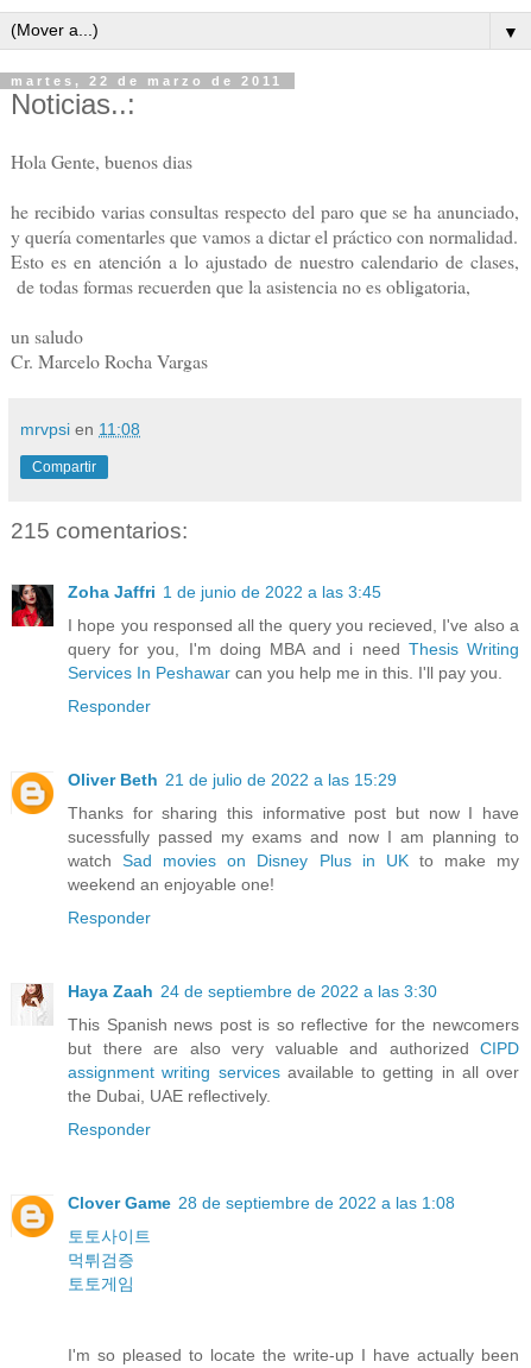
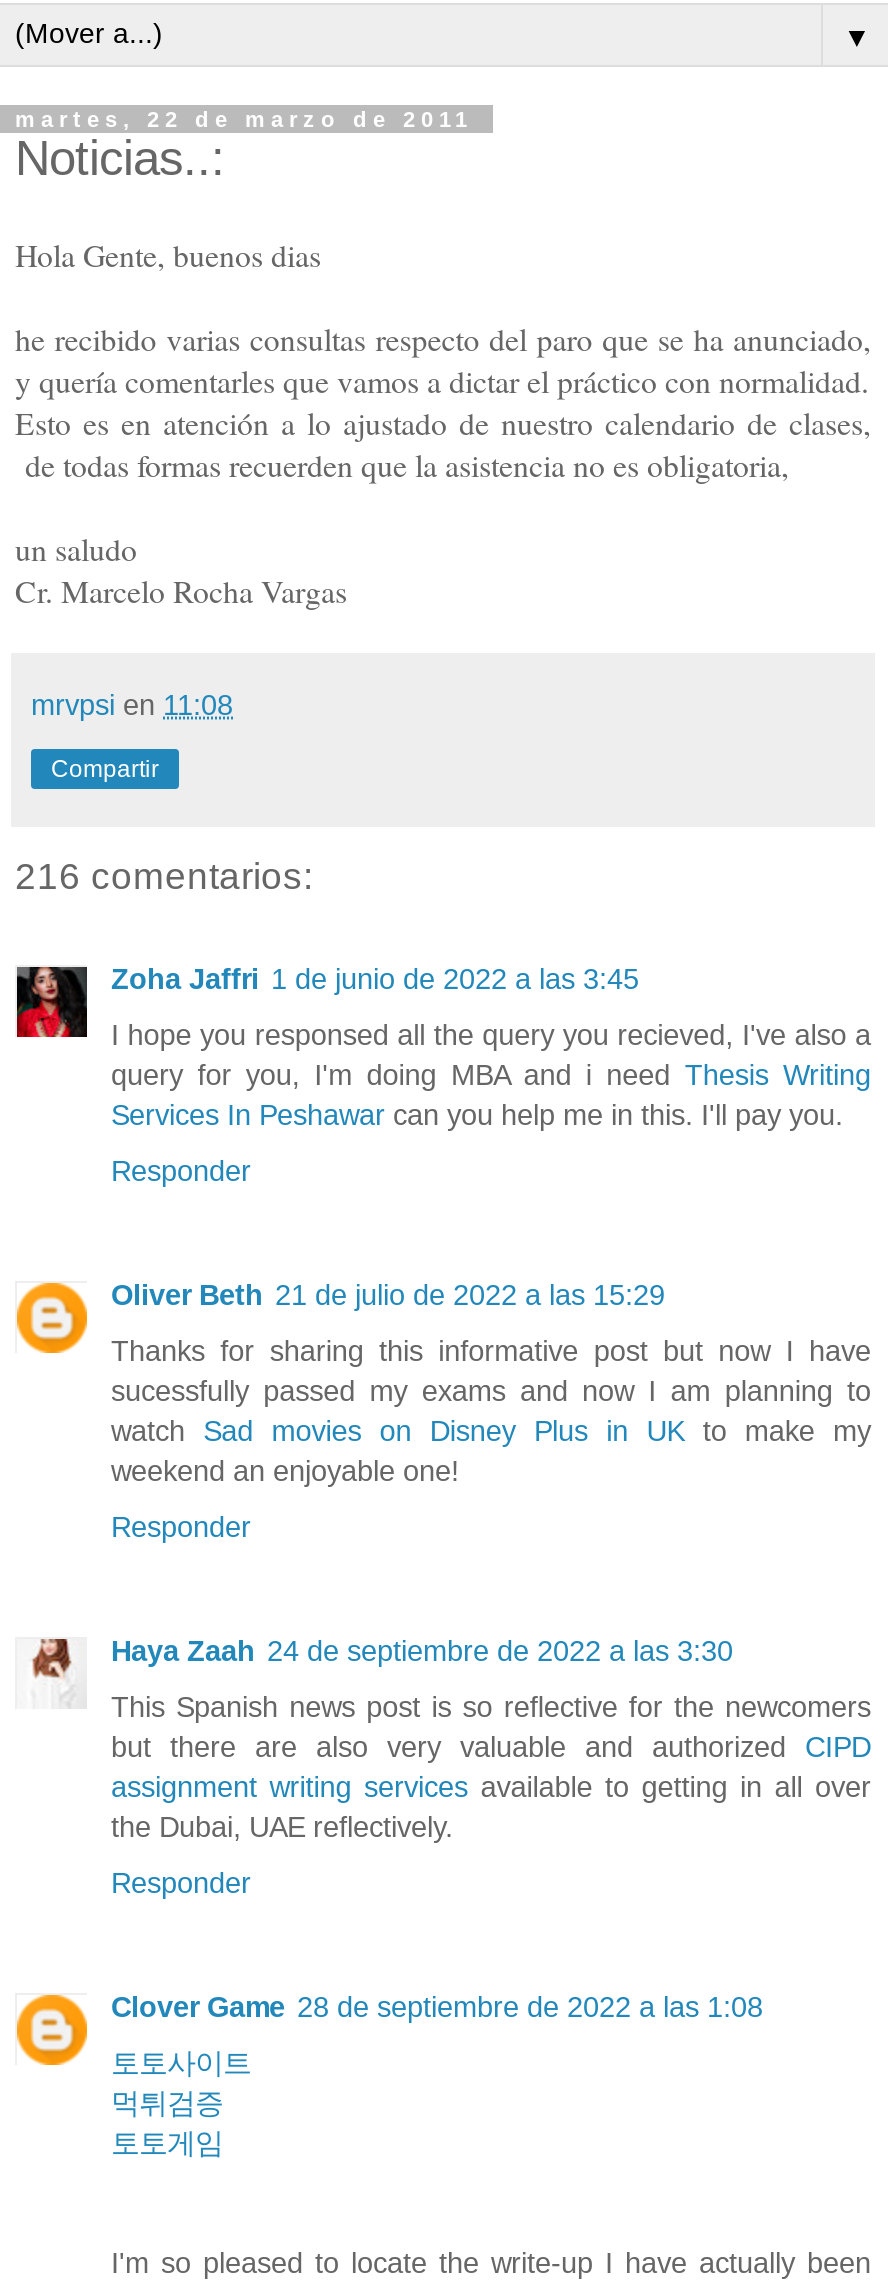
- 215 comentarios:
+ 216 comentarios:
